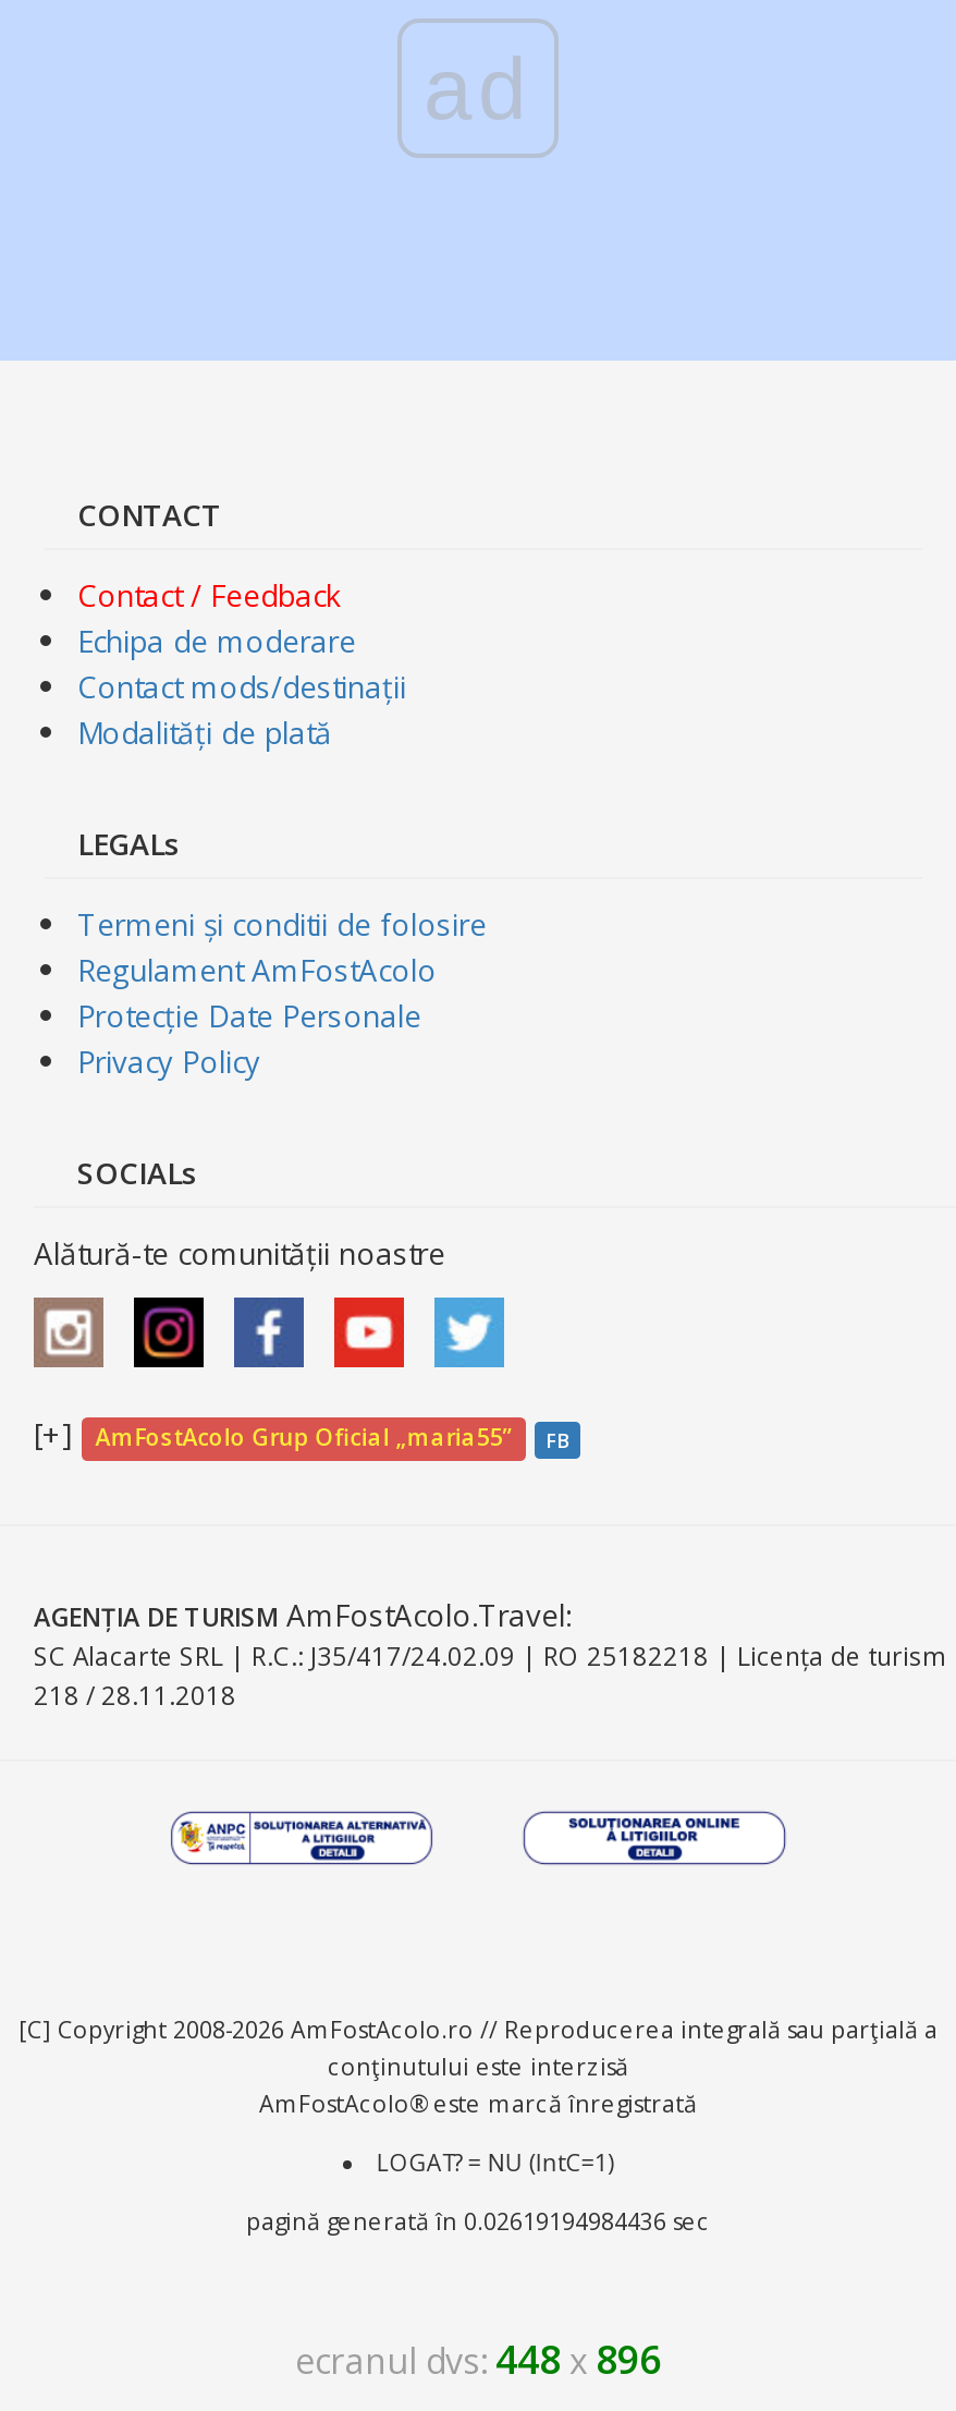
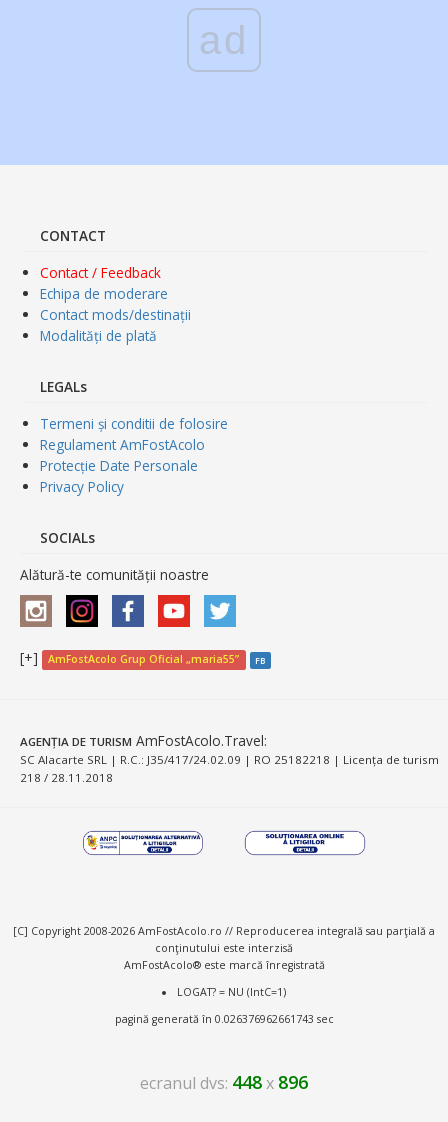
- pagină generată în 0.02619194984436 sec
+ pagină generată în 0.026376962661743 sec
